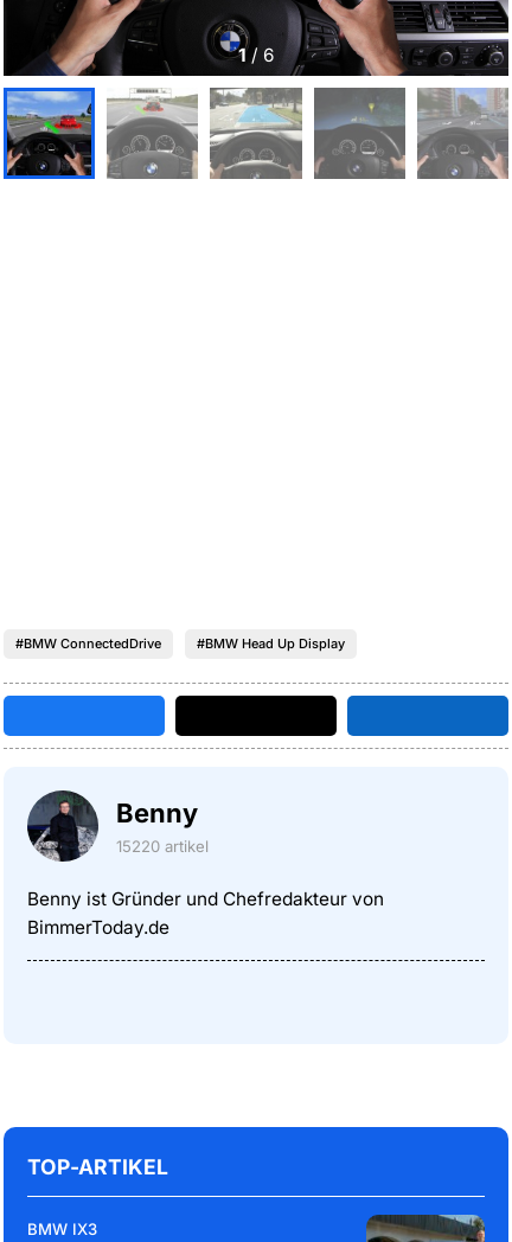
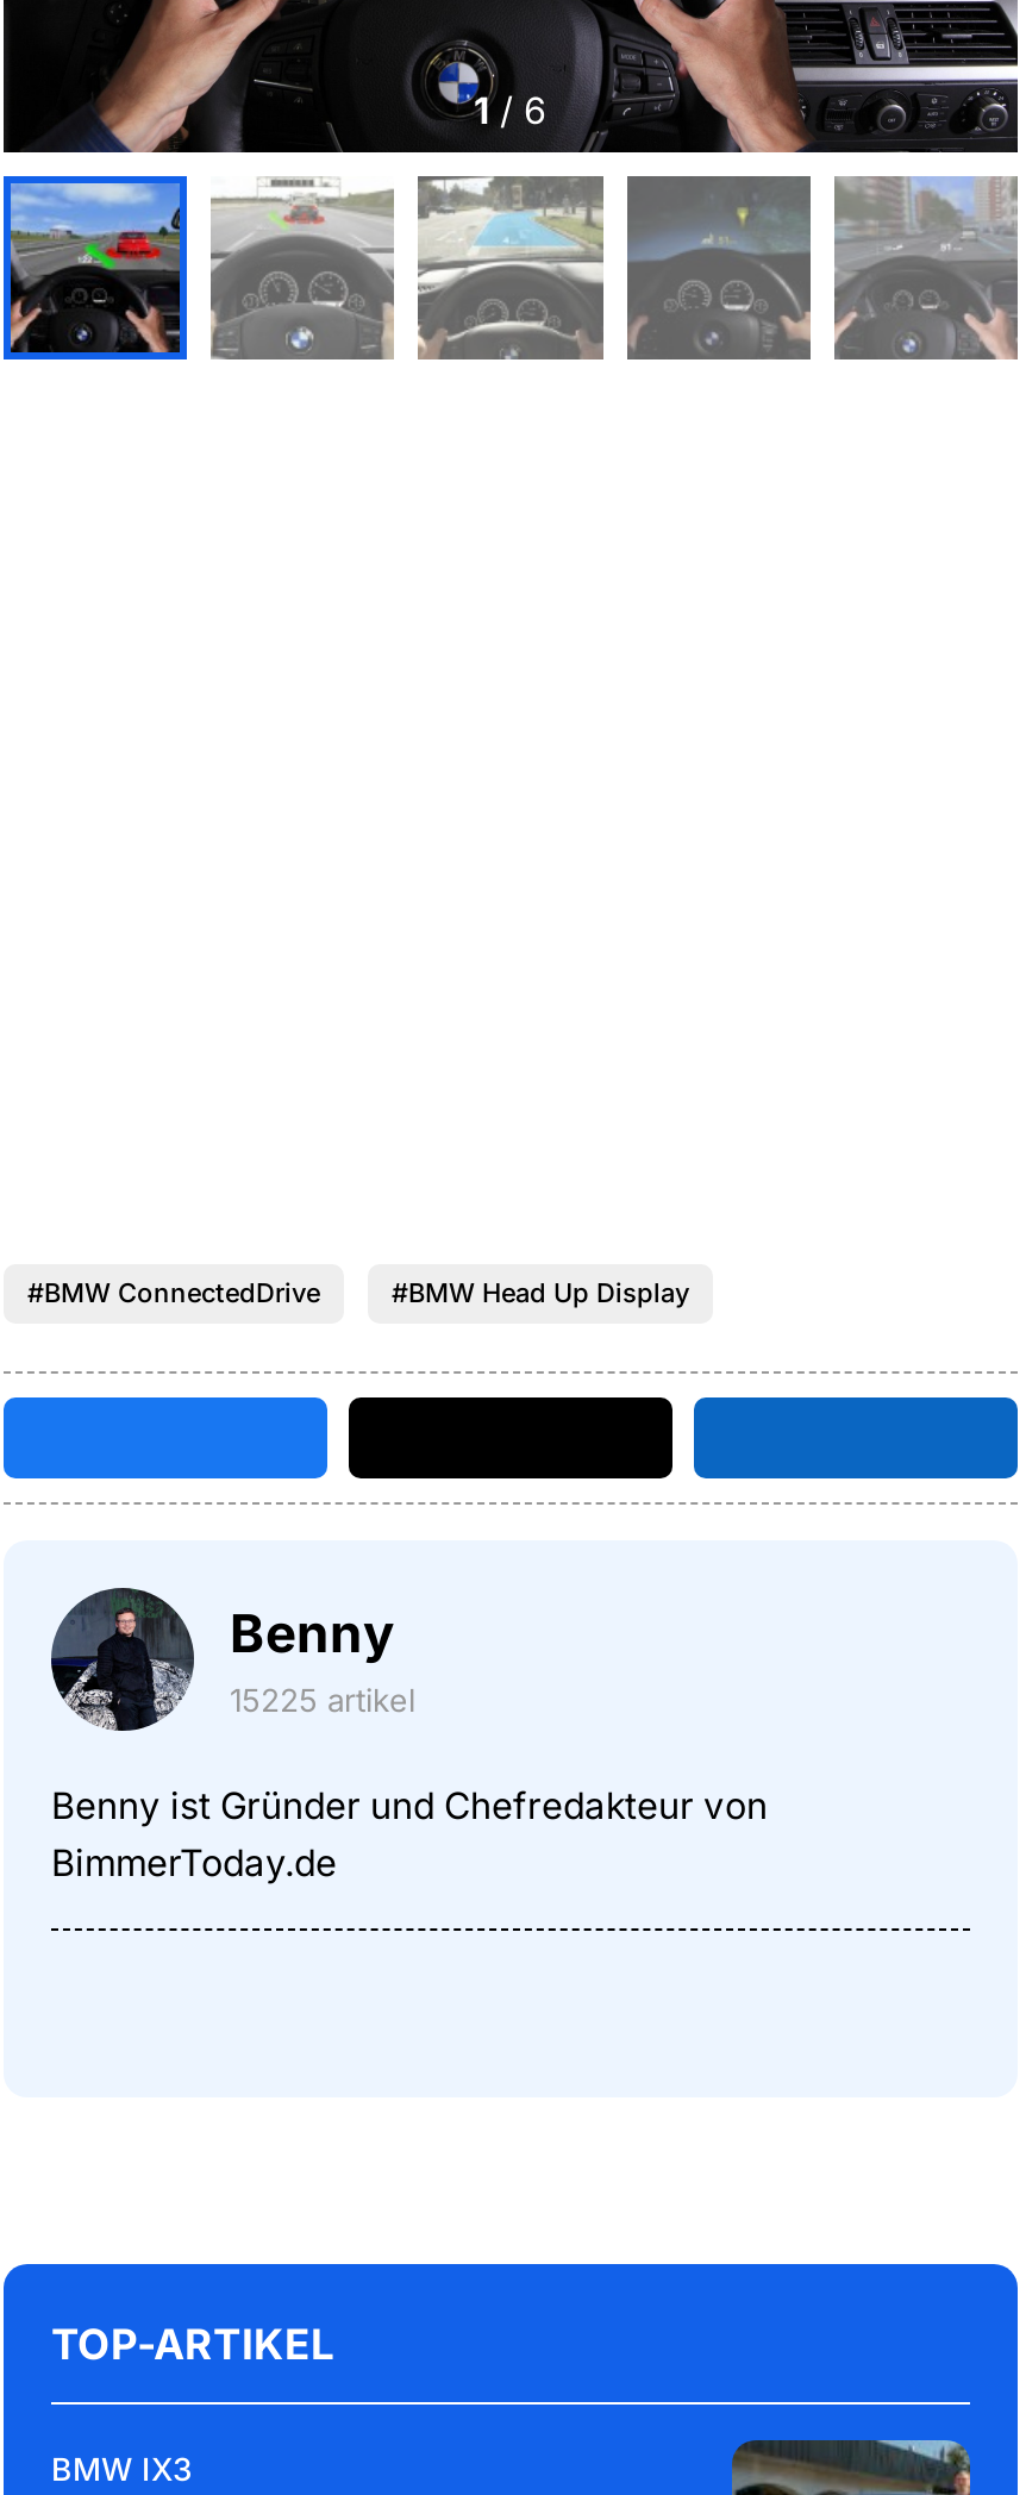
- 15220 artikel
+ 15225 artikel
